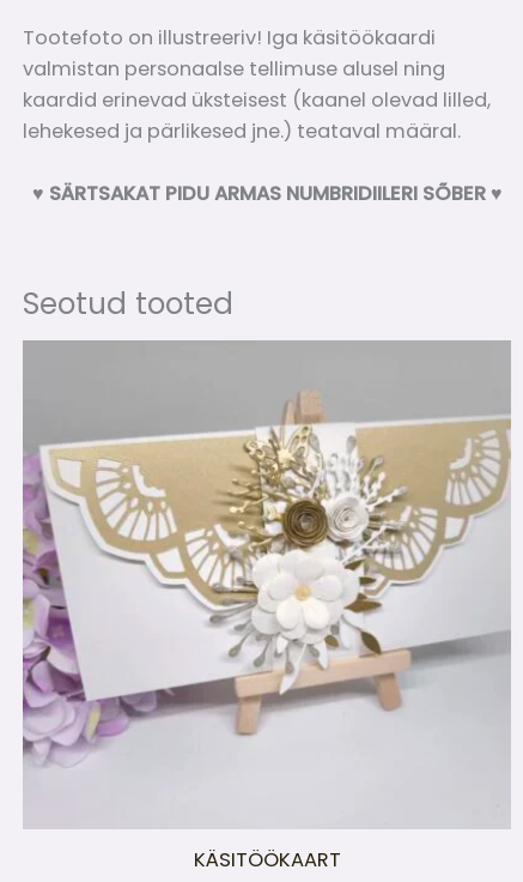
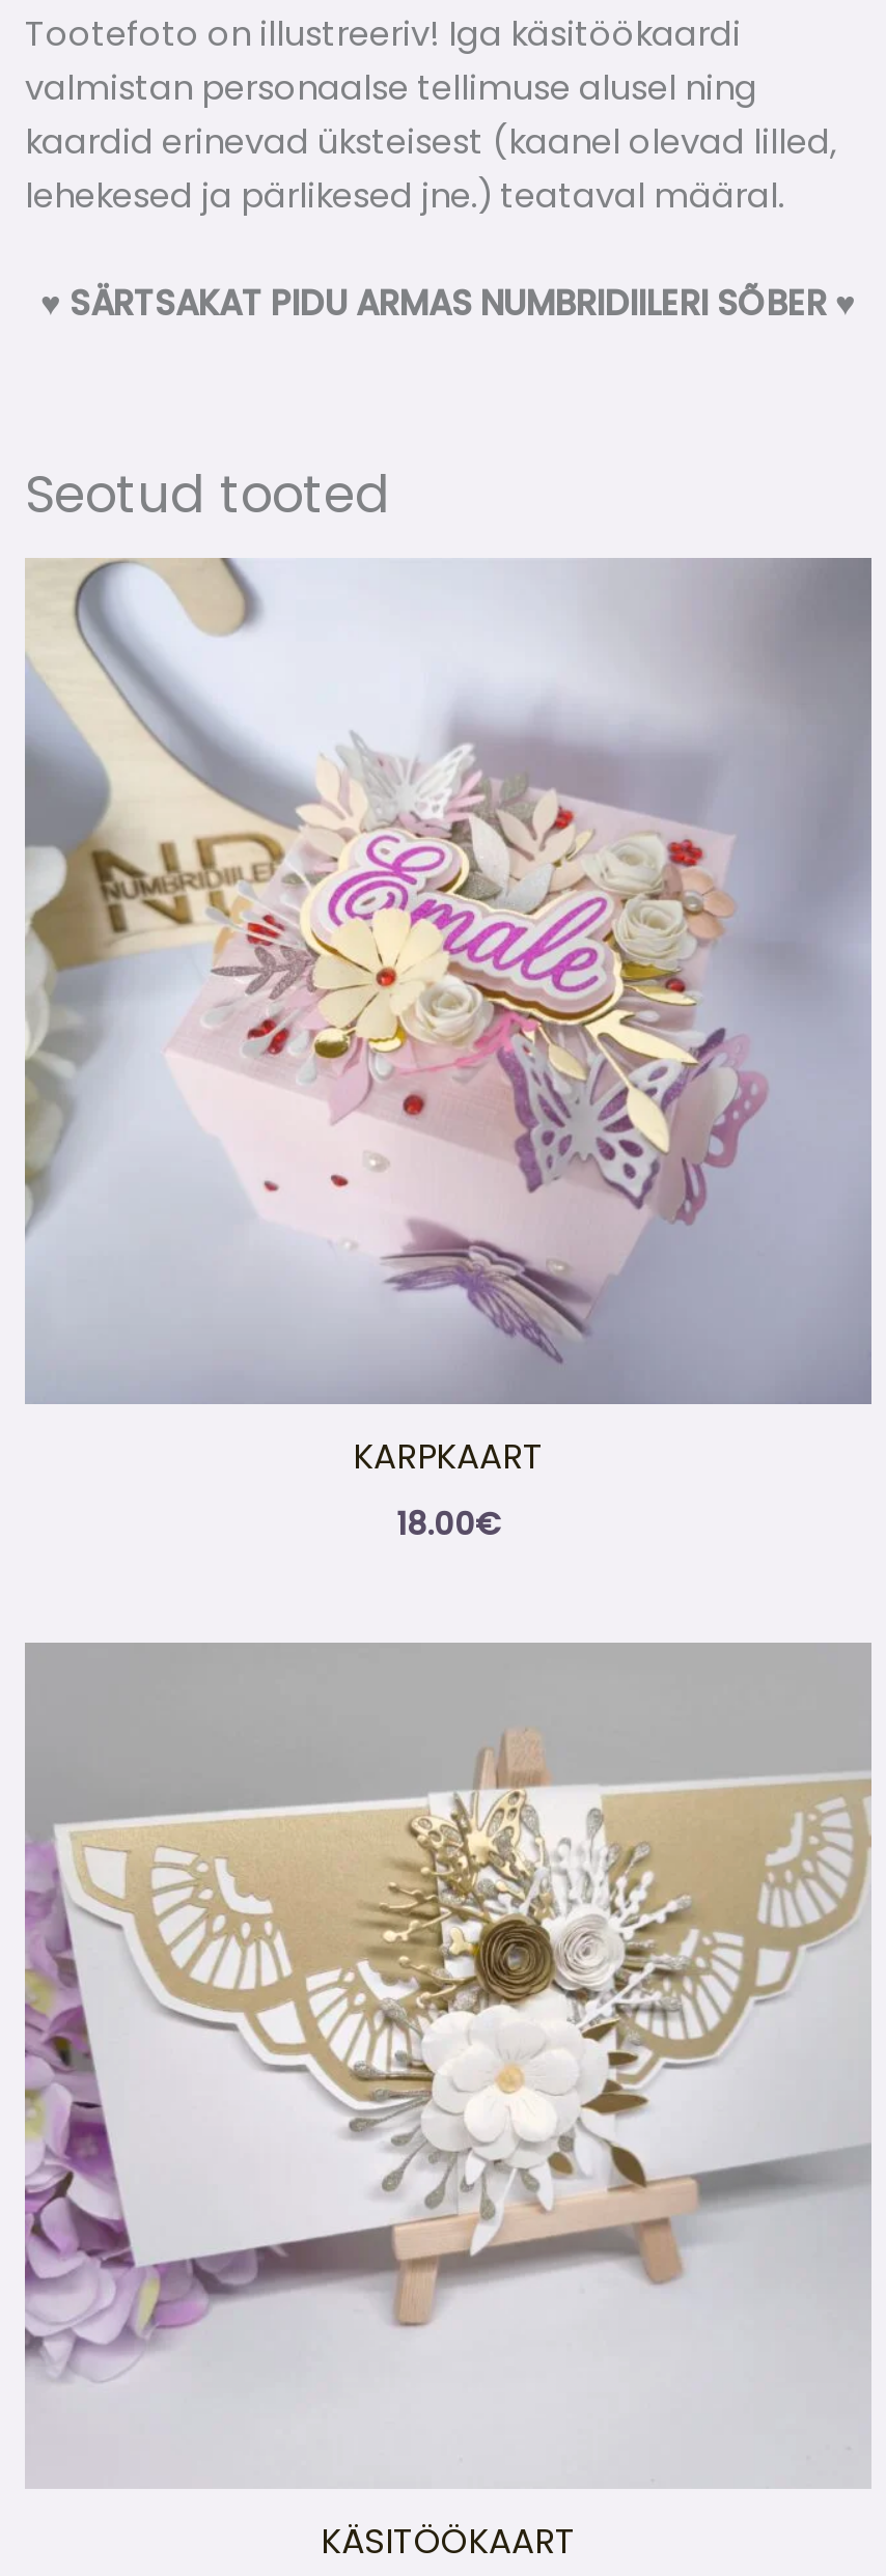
+ [image]
+ KARPKAART
+ 18.00€
